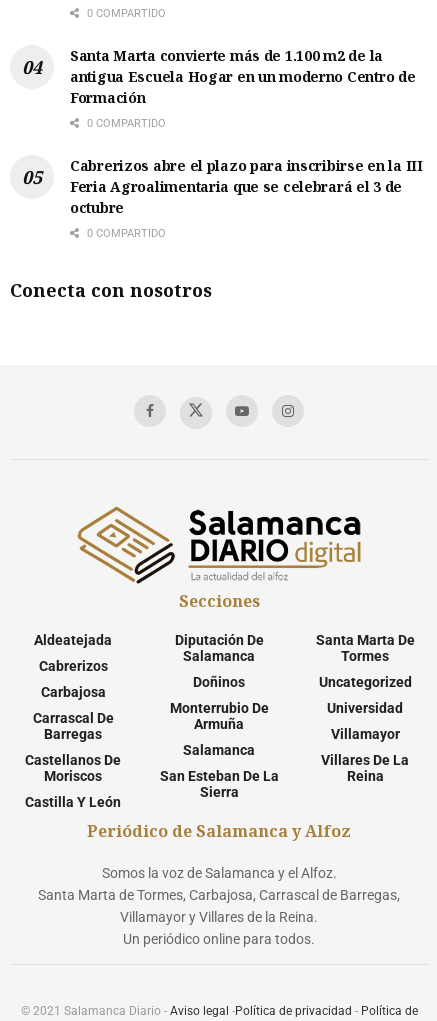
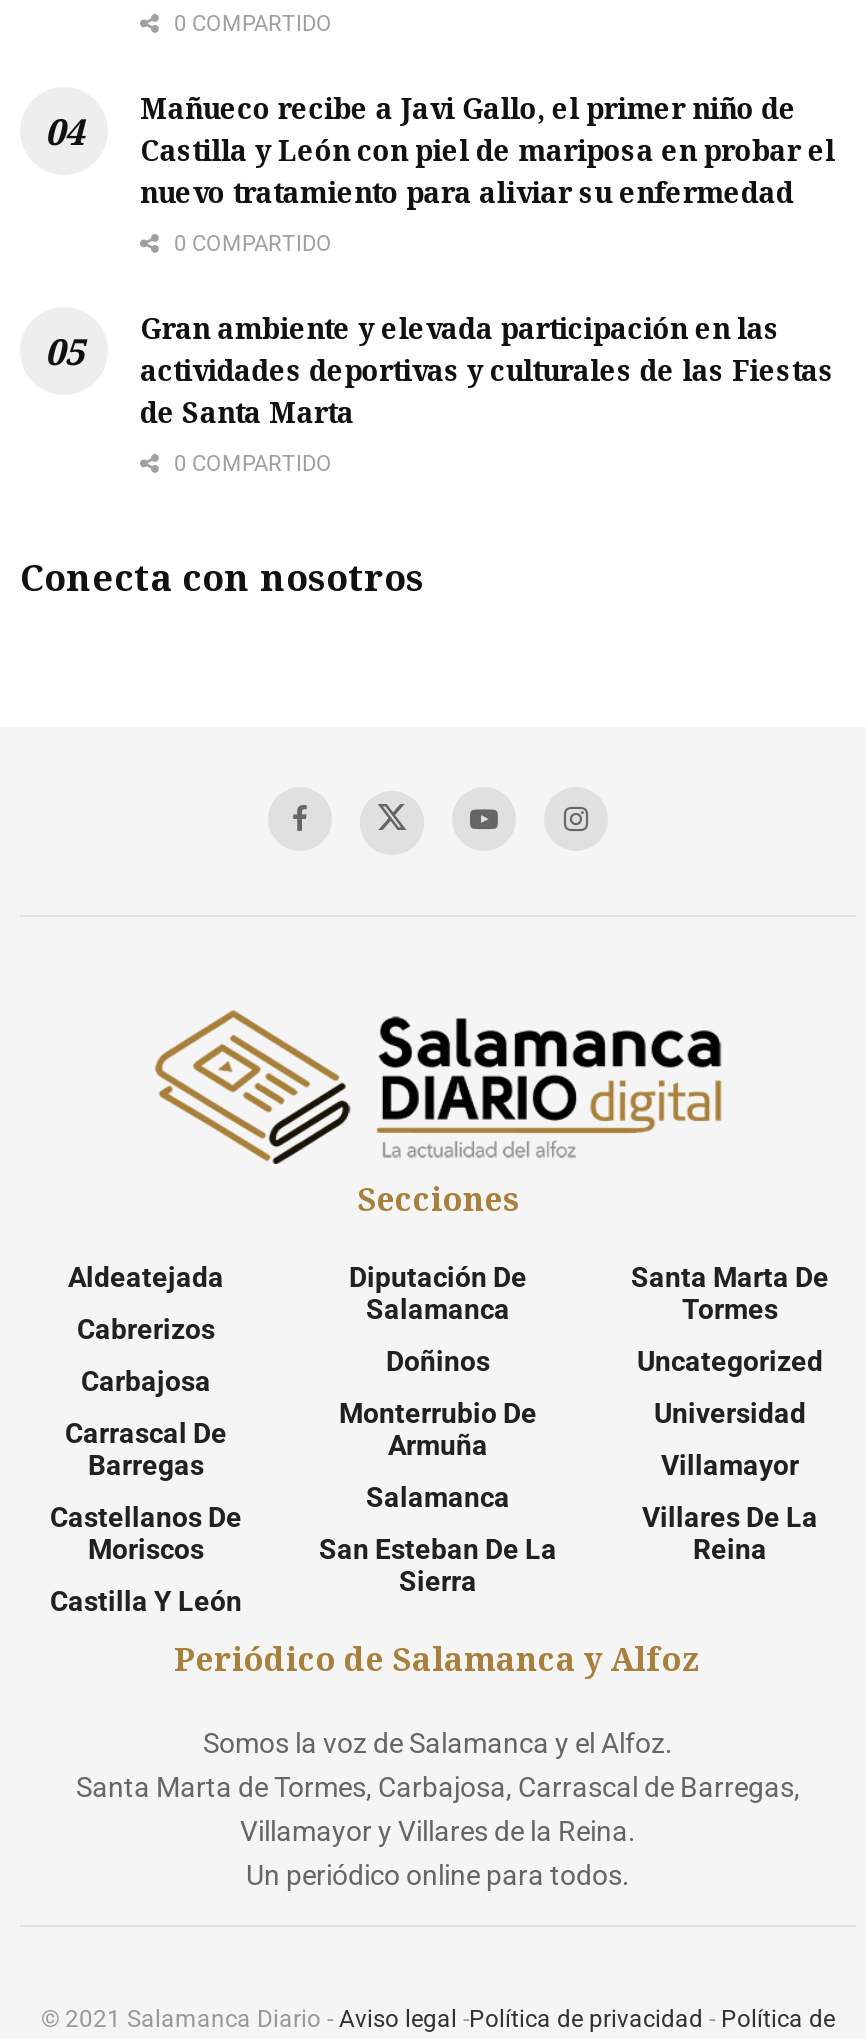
- Santa Marta convierte más de 1.100 m2 de la
- antigua Escuela Hogar en un moderno Centro de
- Formación
+ Mañueco recibe a Javi Gallo, el primer niño de
+ Castilla y León con piel de mariposa en probar el
+ nuevo tratamiento para aliviar su enfermedad

- Cabrerizos abre el plazo para inscribirse en la III
- Feria Agroalimentaria que se celebrará el 3 de
- octubre
+ Gran ambiente y elevada participación en las
+ actividades deportivas y culturales de las Fiestas
+ de Santa Marta
